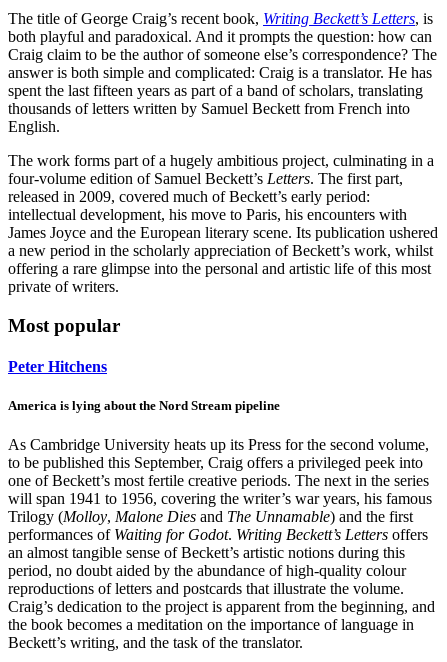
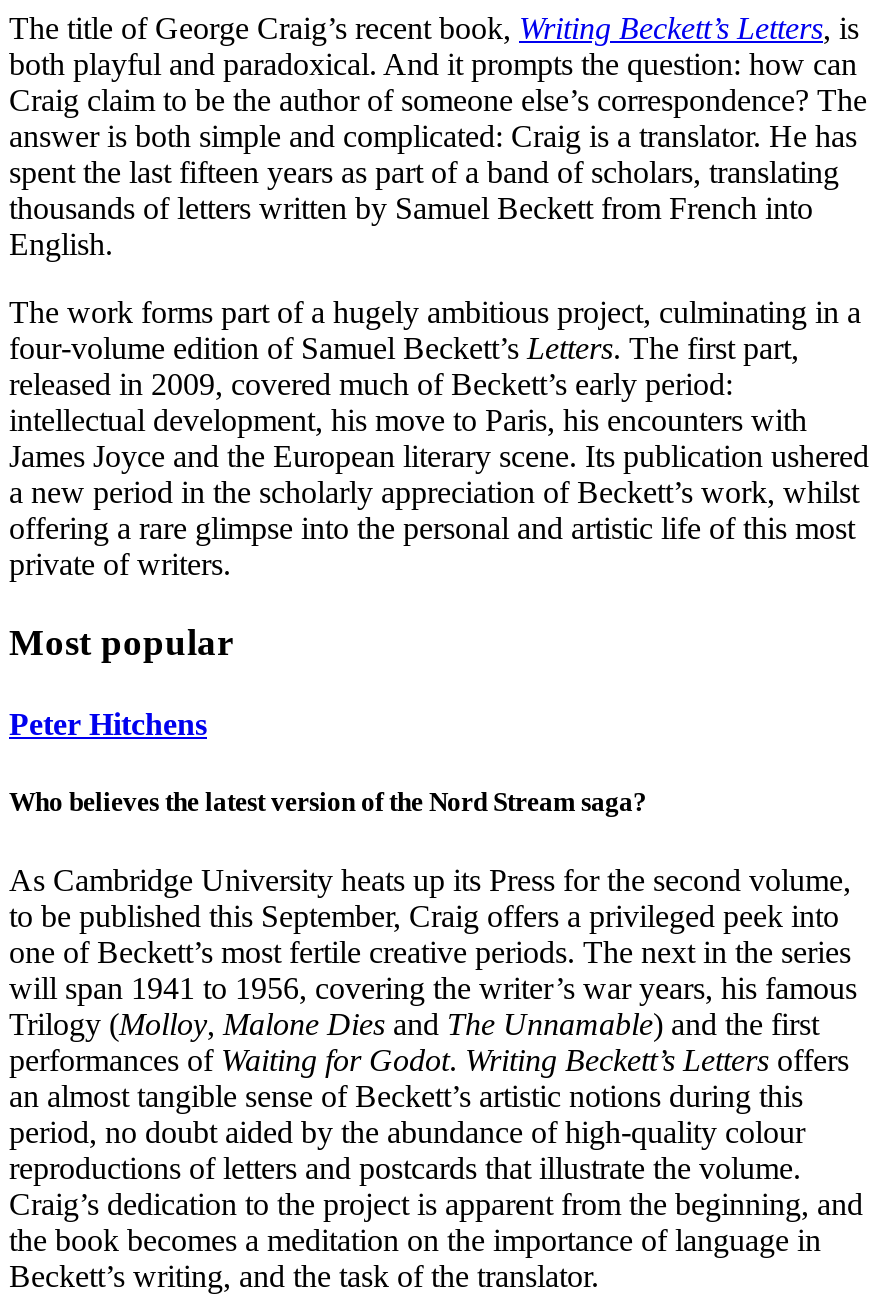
- America is lying about the Nord Stream pipeline
+ Who believes the latest version of the Nord Stream saga?
